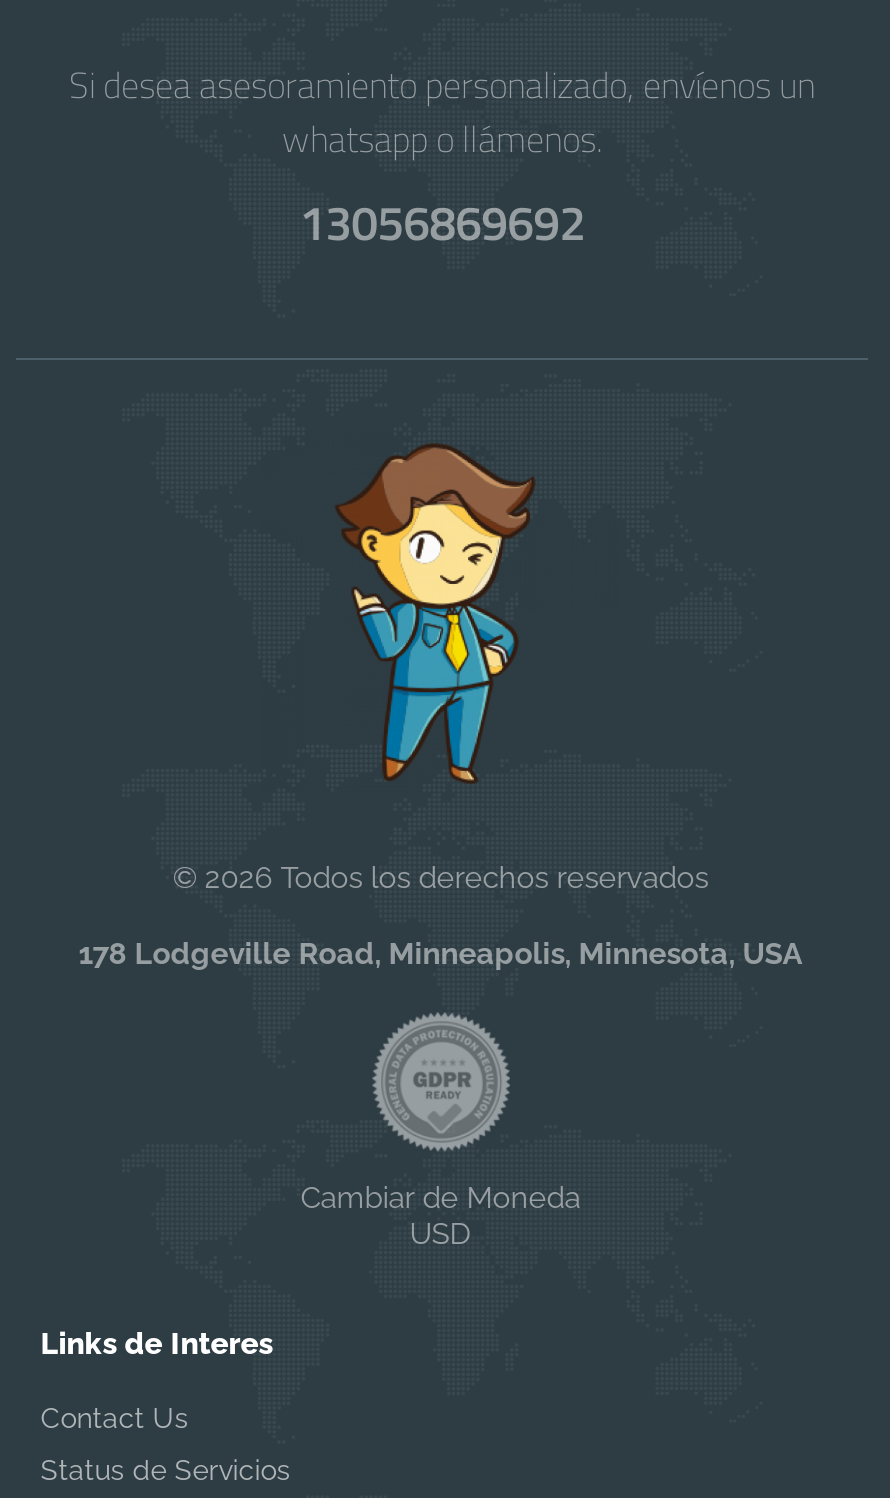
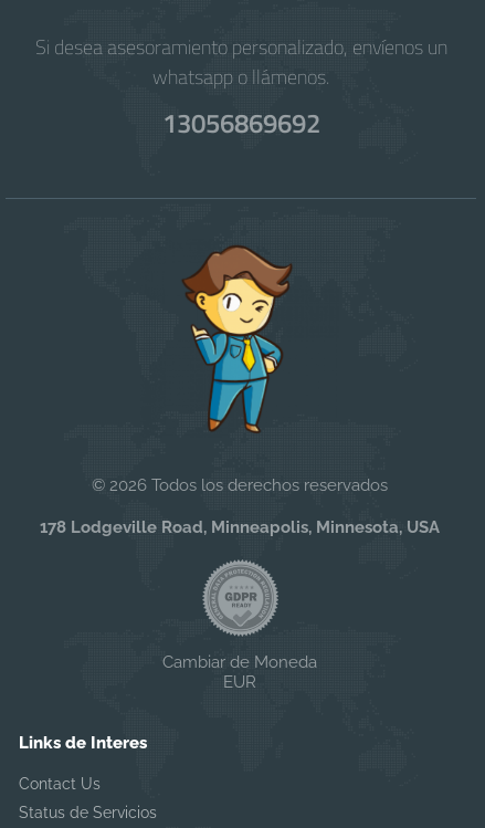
- USD
+ EUR
